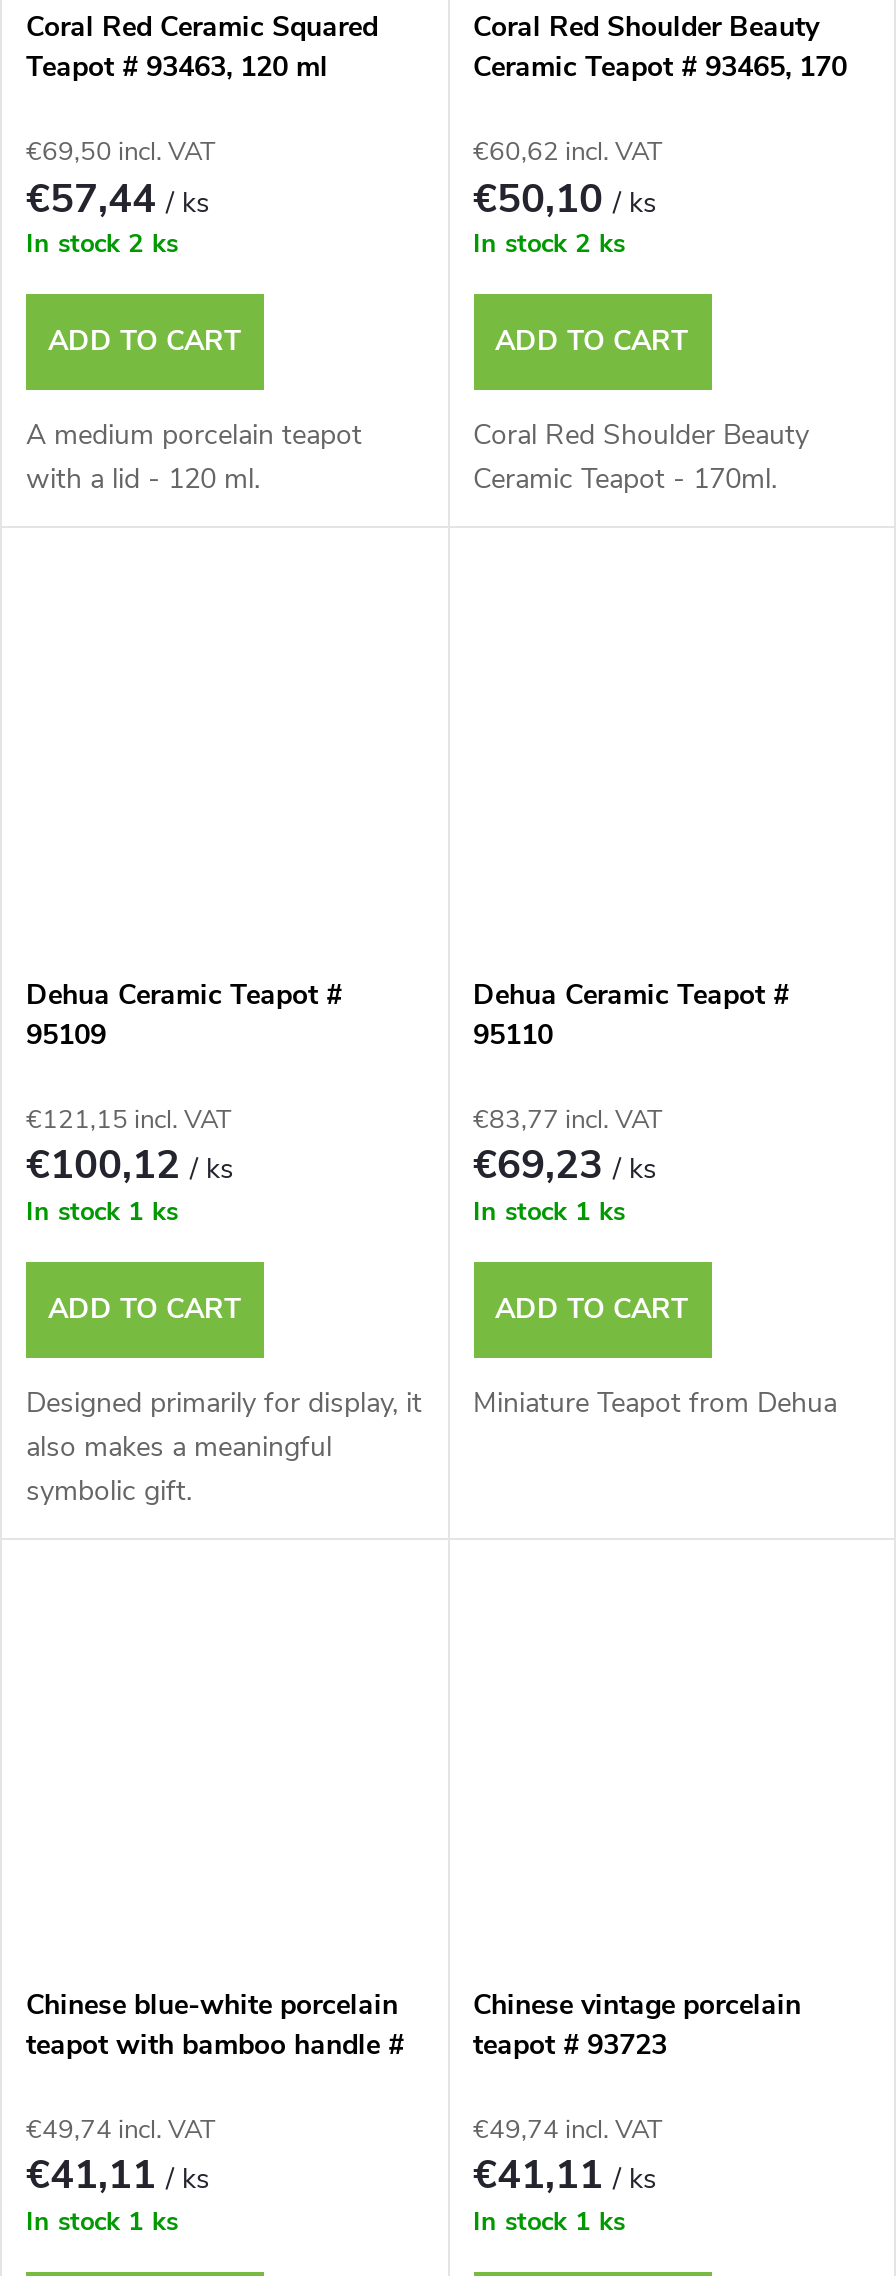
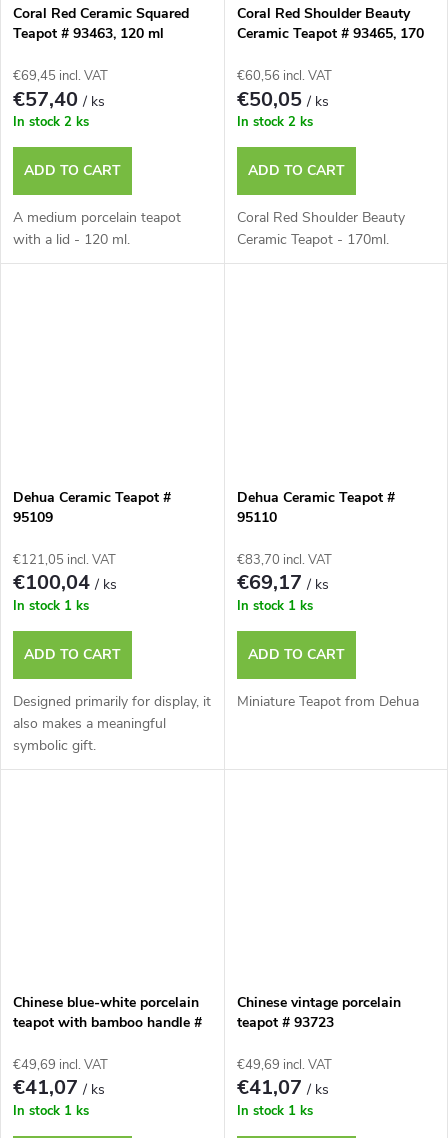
- €69,50 incl. VAT
+ €69,45 incl. VAT

- €60,62 incl. VAT
+ €60,56 incl. VAT

- €57,44 / ks
+ €57,40 / ks

- €50,10 / ks
+ €50,05 / ks

- €121,15 incl. VAT
+ €121,05 incl. VAT

- €83,77 incl. VAT
+ €83,70 incl. VAT

- €100,12 / ks
+ €100,04 / ks

- €69,23 / ks
+ €69,17 / ks

- €49,74 incl. VAT
+ €49,69 incl. VAT

- €49,74 incl. VAT
+ €49,69 incl. VAT

- €41,11 / ks
+ €41,07 / ks

- €41,11 / ks
+ €41,07 / ks
